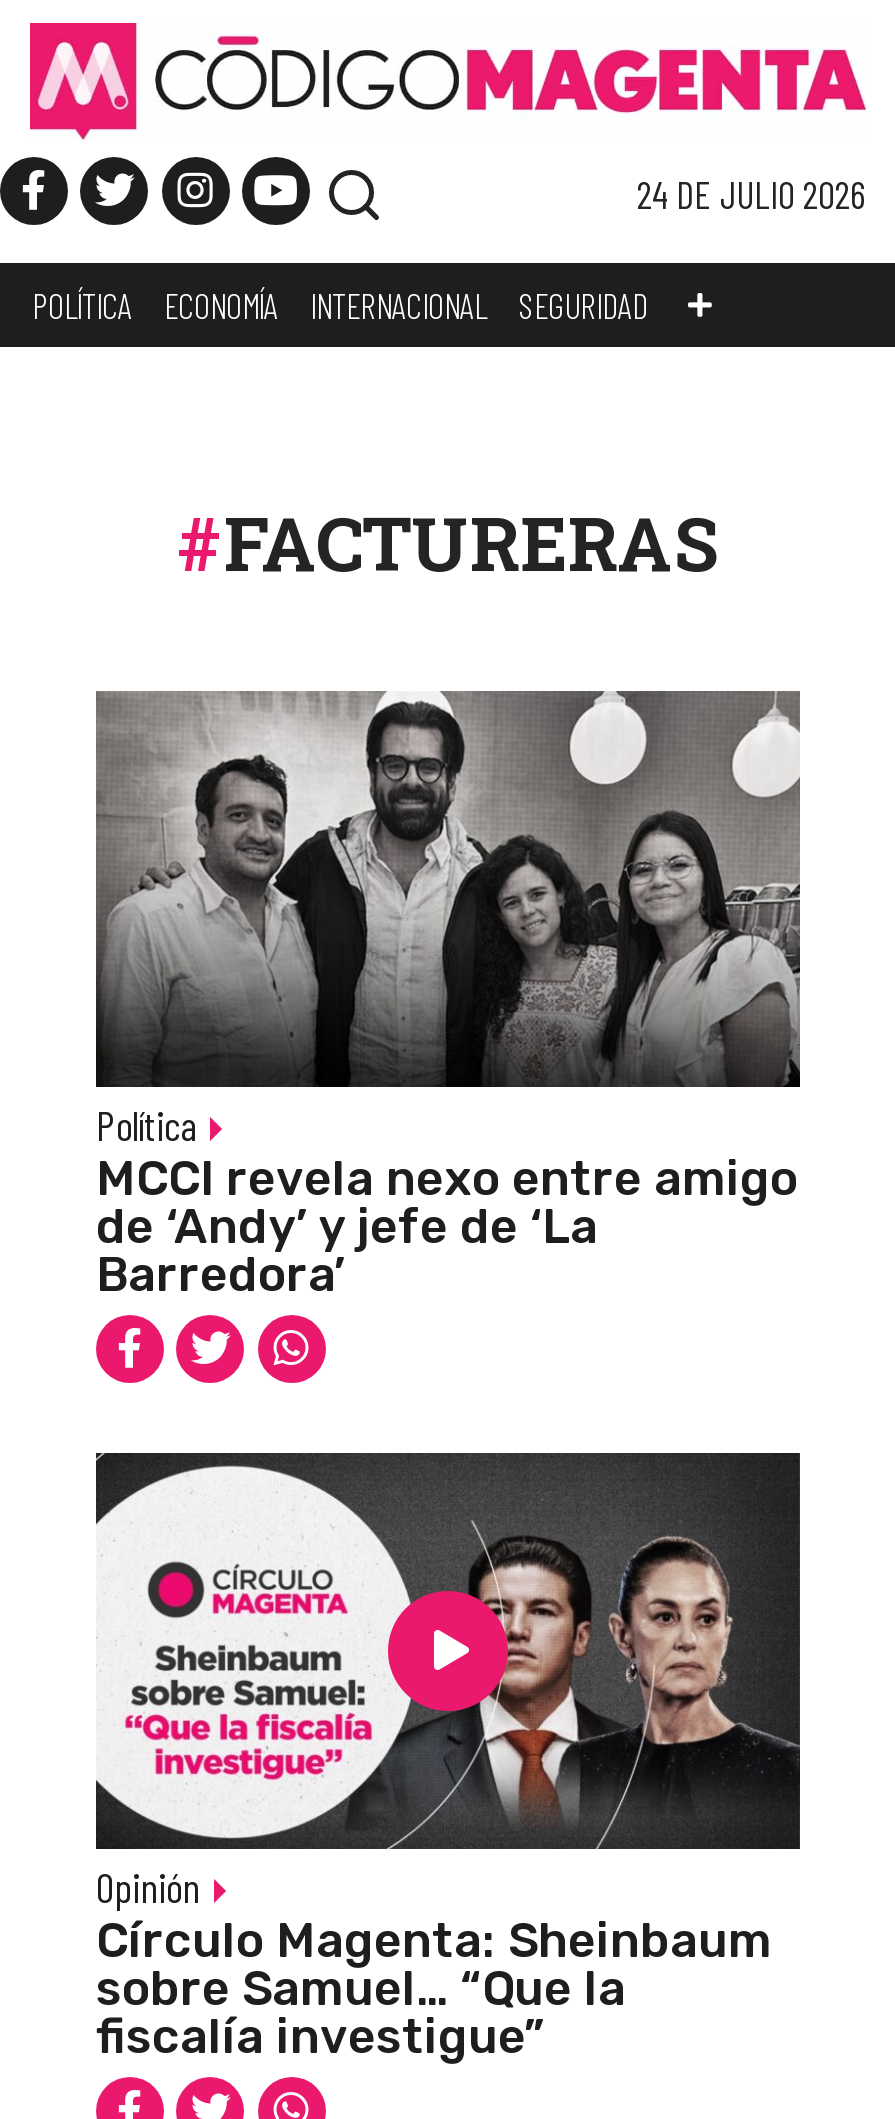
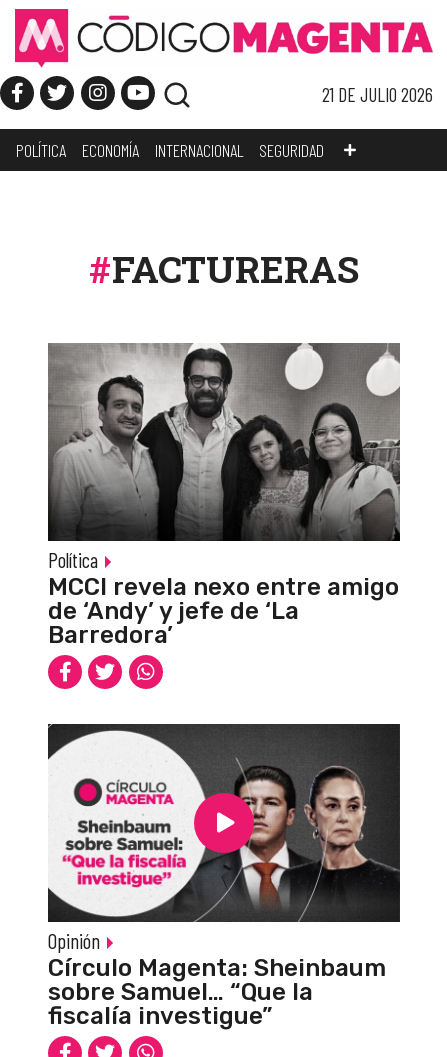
- 24 DE JULIO 2026
+ 21 DE JULIO 2026
